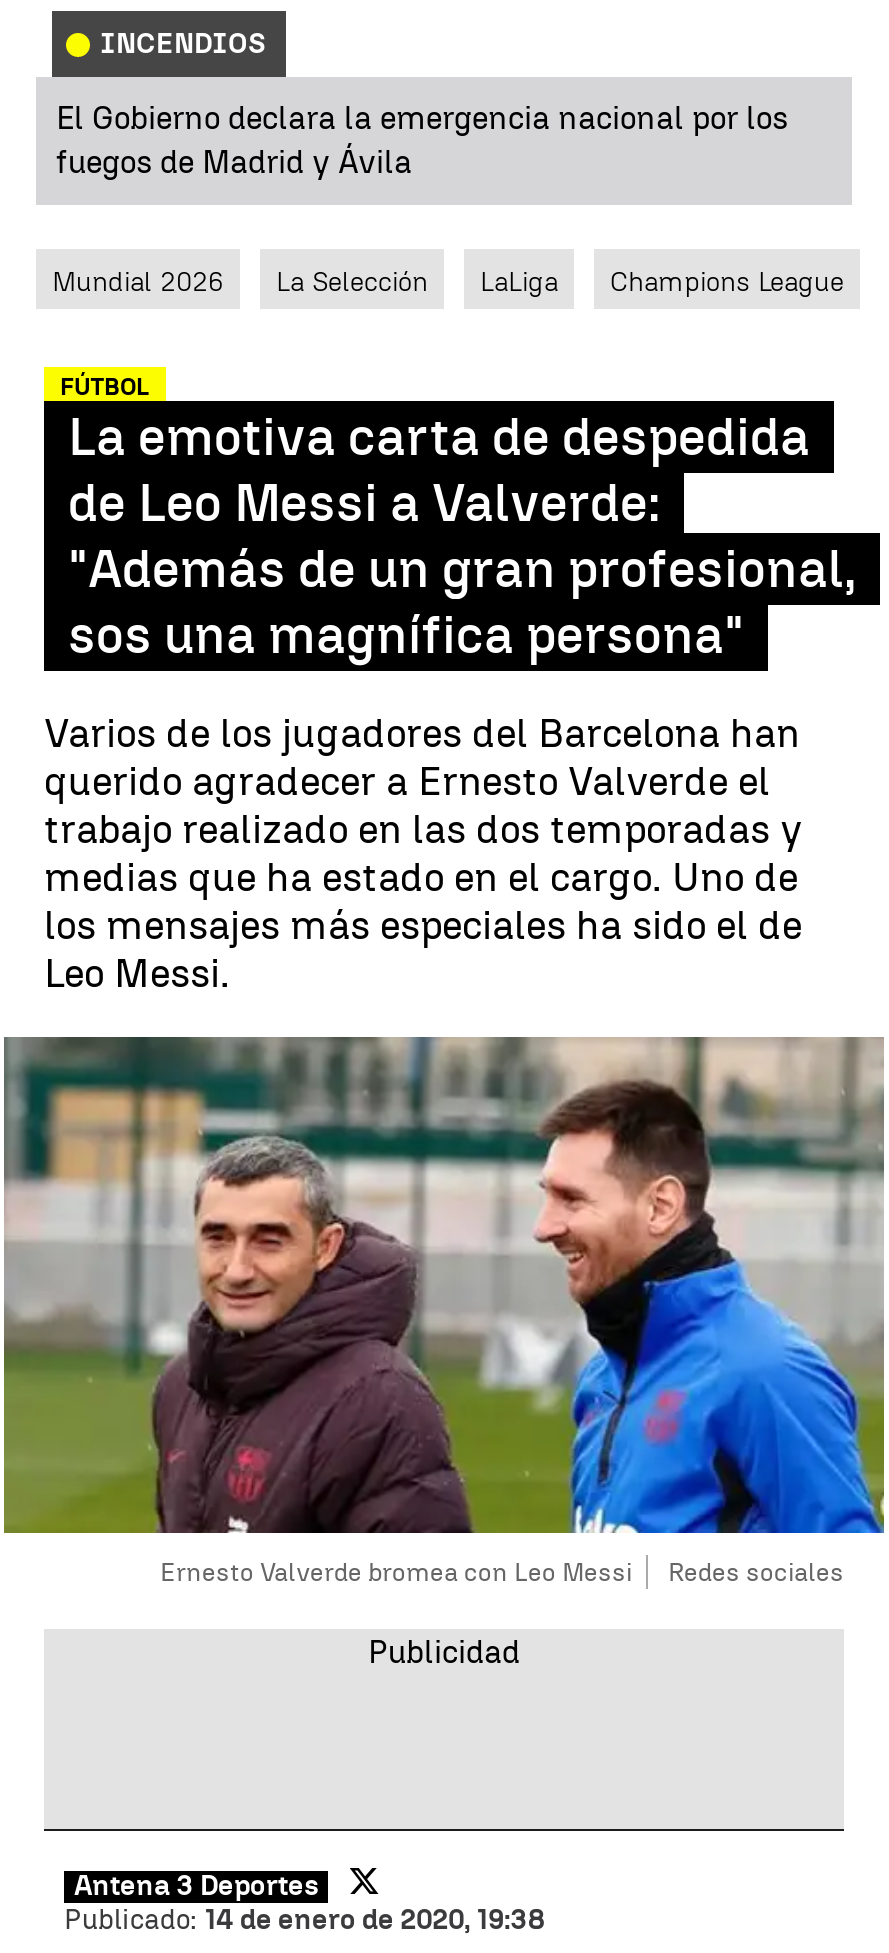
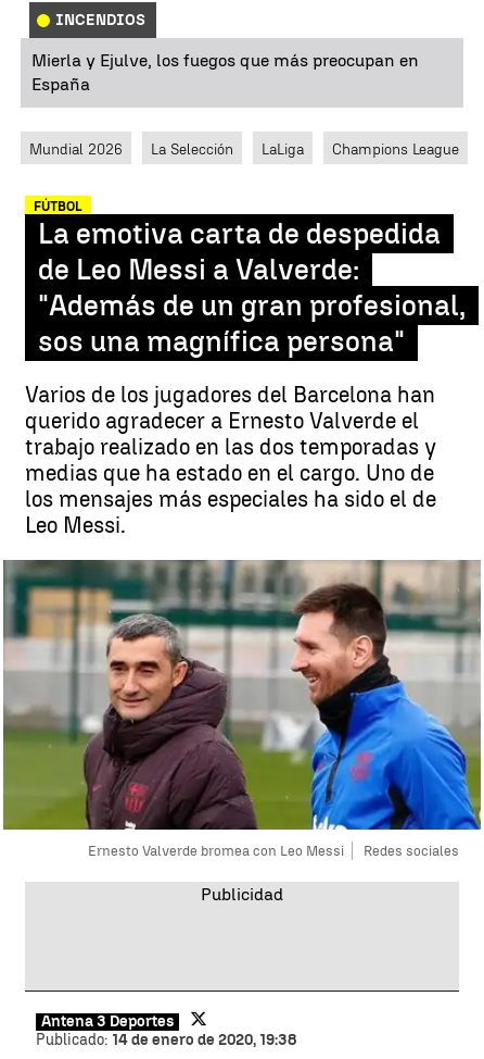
- El Gobierno declara la emergencia nacional por los
- fuegos de Madrid y Ávila
+ Mierla y Ejulve, los fuegos que más preocupan en
+ España
